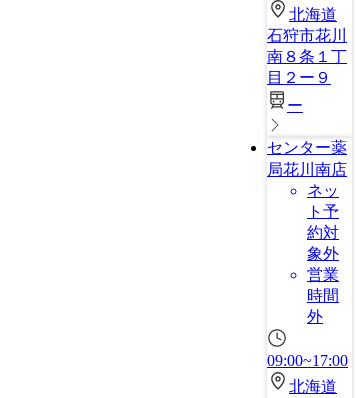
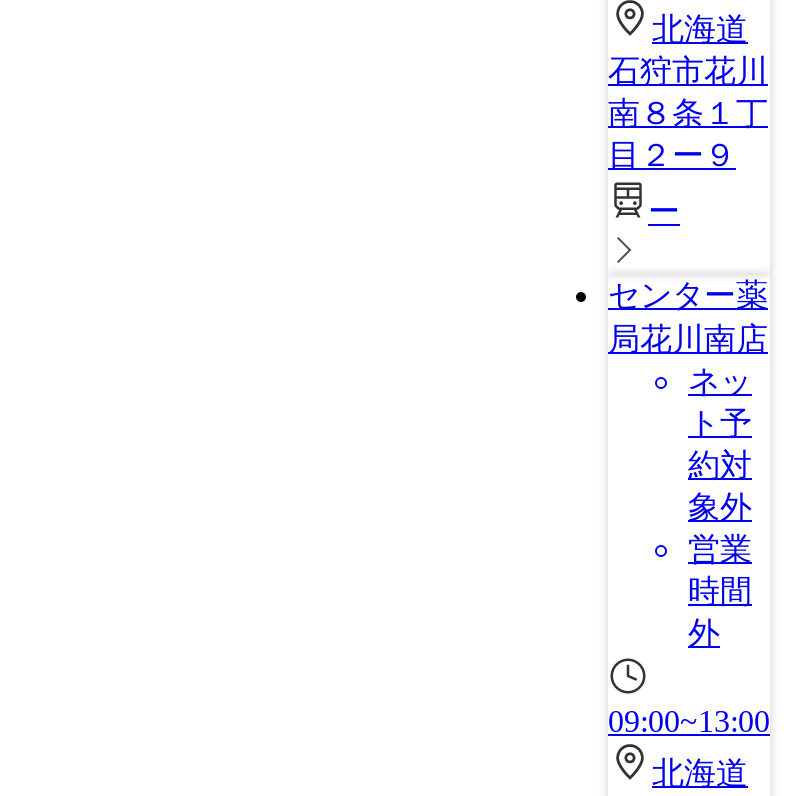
- 09:00~17:00
+ 09:00~13:00
